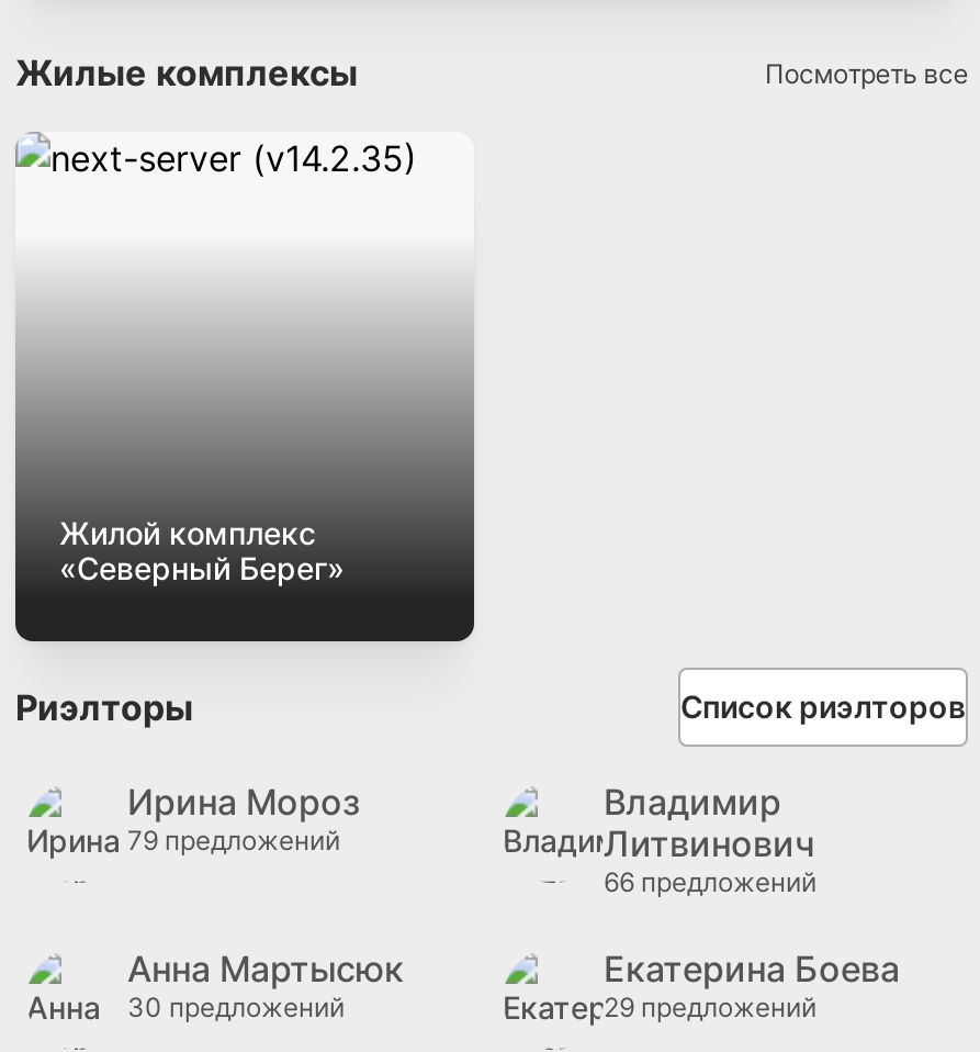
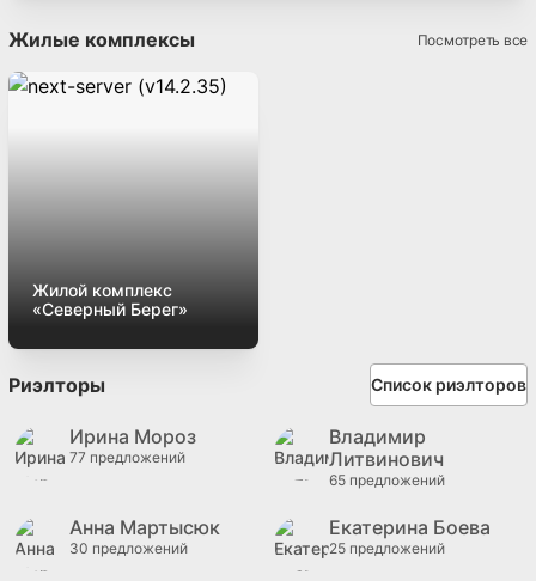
- 79 предложений
+ 77 предложений

- 66 предложений
+ 65 предложений

- 29 предложений
+ 25 предложений
